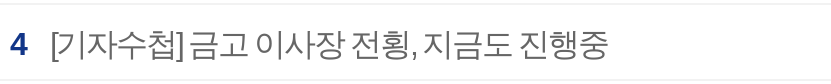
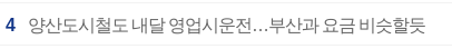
- [기자수첩] 금고 이사장 전횡, 지금도 진행중
+ 양산도시철도 내달 영업시운전…부산과 요금 비슷할듯
